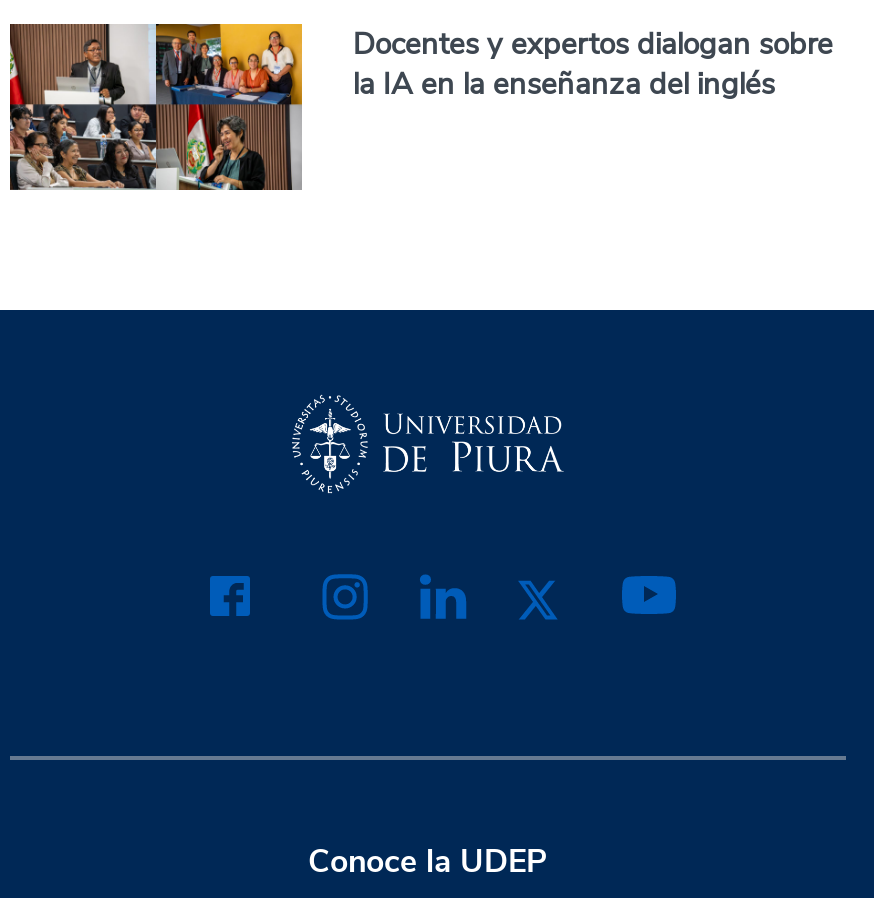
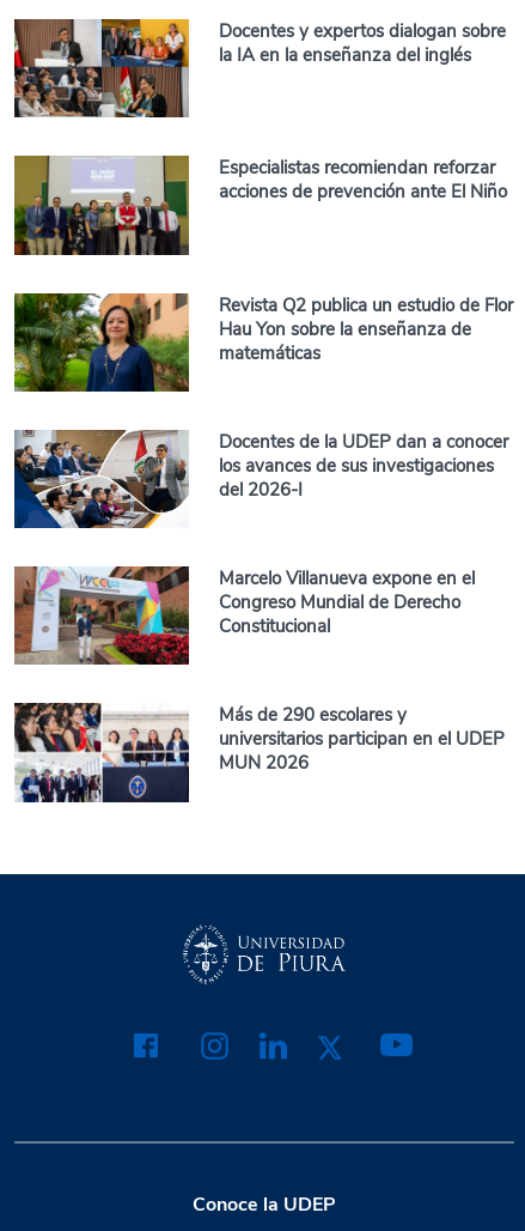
+ [image]
+ Especialistas recomiendan reforzar
+ acciones de prevención ante El Niño

+ [image]
+ Revista Q2 publica un estudio de Flor
+ Hau Yon sobre la enseñanza de
+ matemáticas

+ [image]
+ Docentes de la UDEP dan a conocer
+ los avances de sus investigaciones
+ del 2026-I

+ [image]
+ Marcelo Villanueva expone en el
+ Congreso Mundial de Derecho
+ Constitucional

+ [image]
+ Más de 290 escolares y
+ universitarios participan en el UDEP
+ MUN 2026
